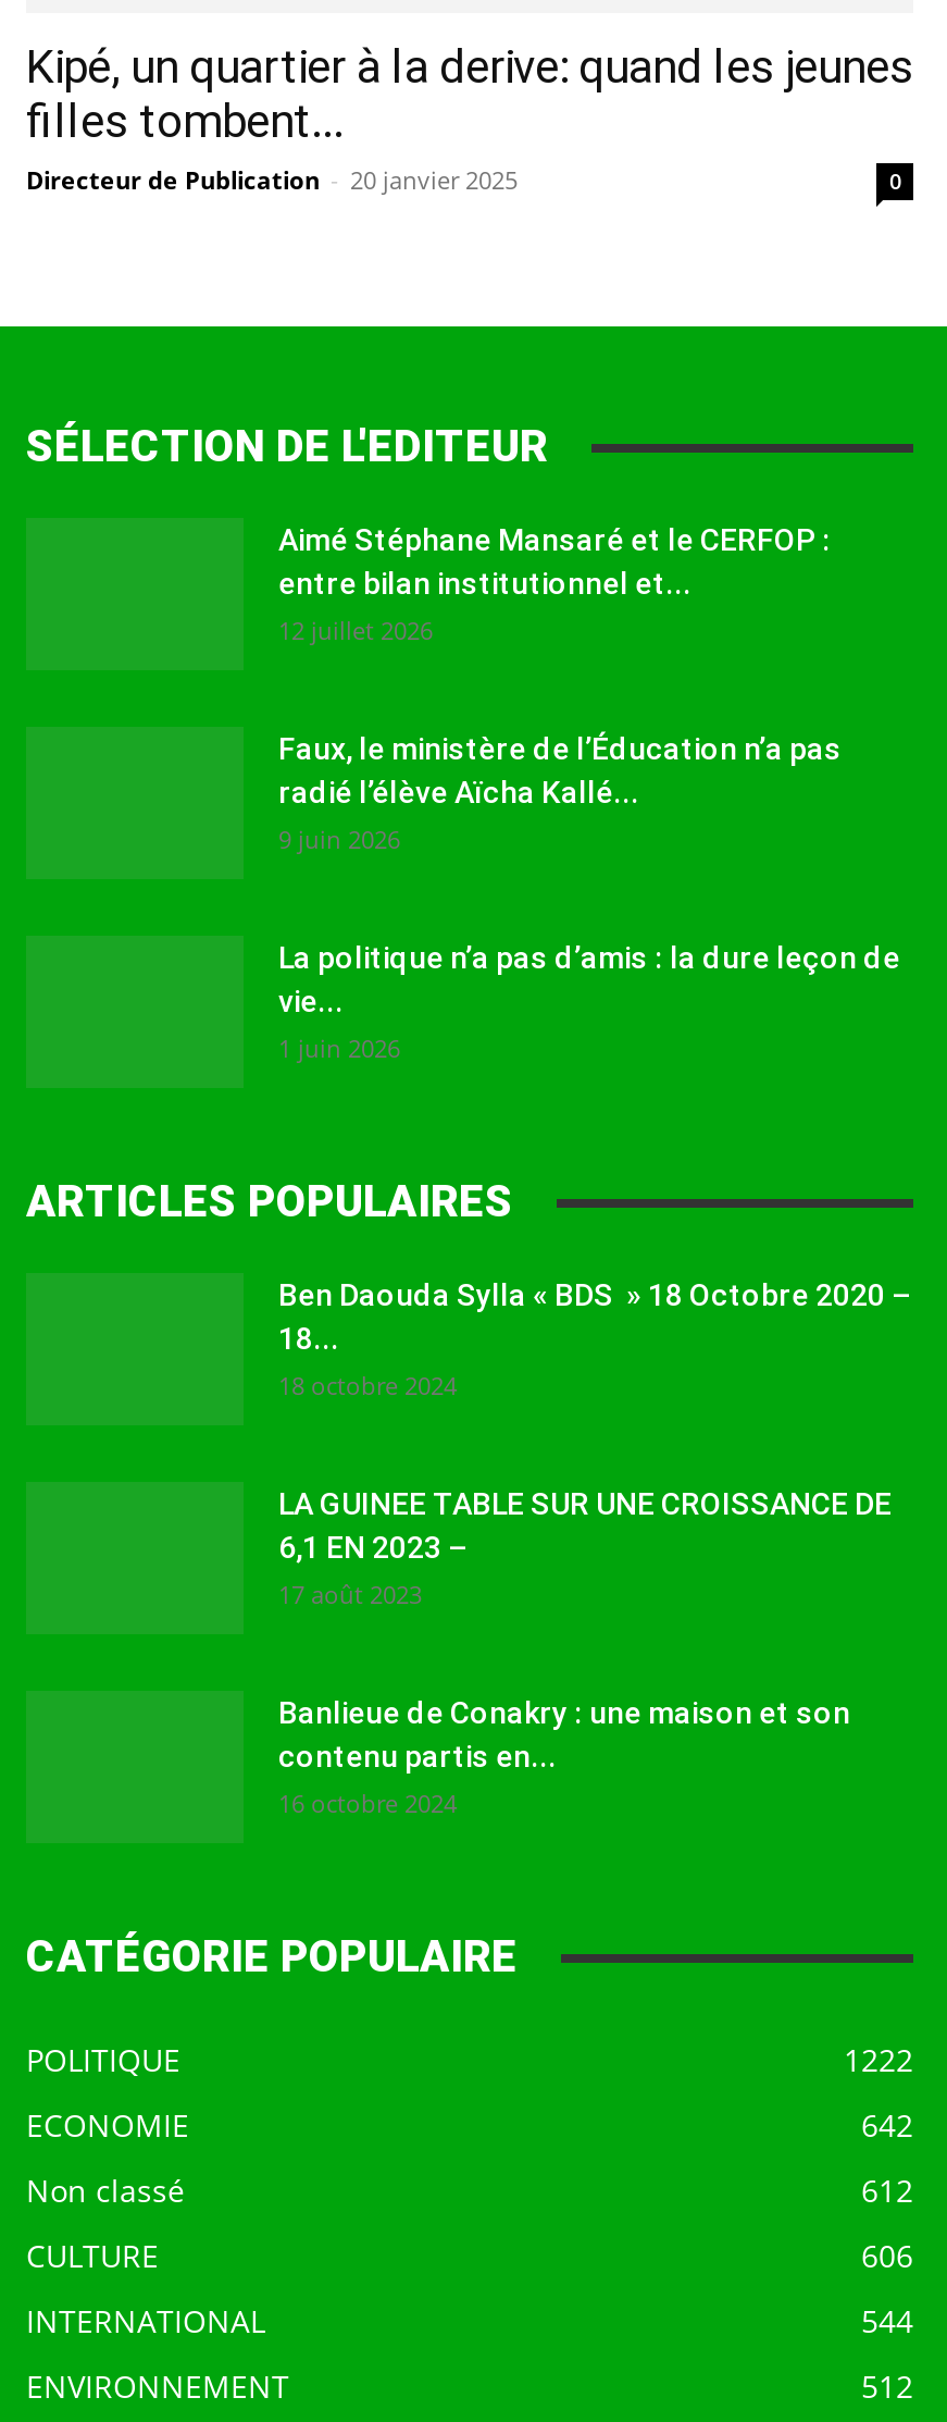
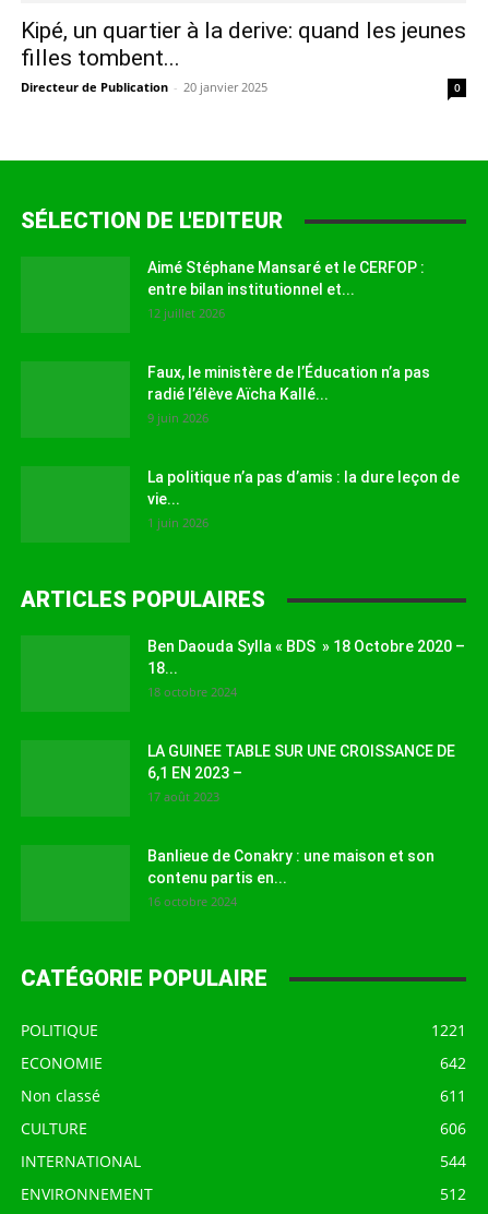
- 1222
+ 1221

- 612
+ 611
